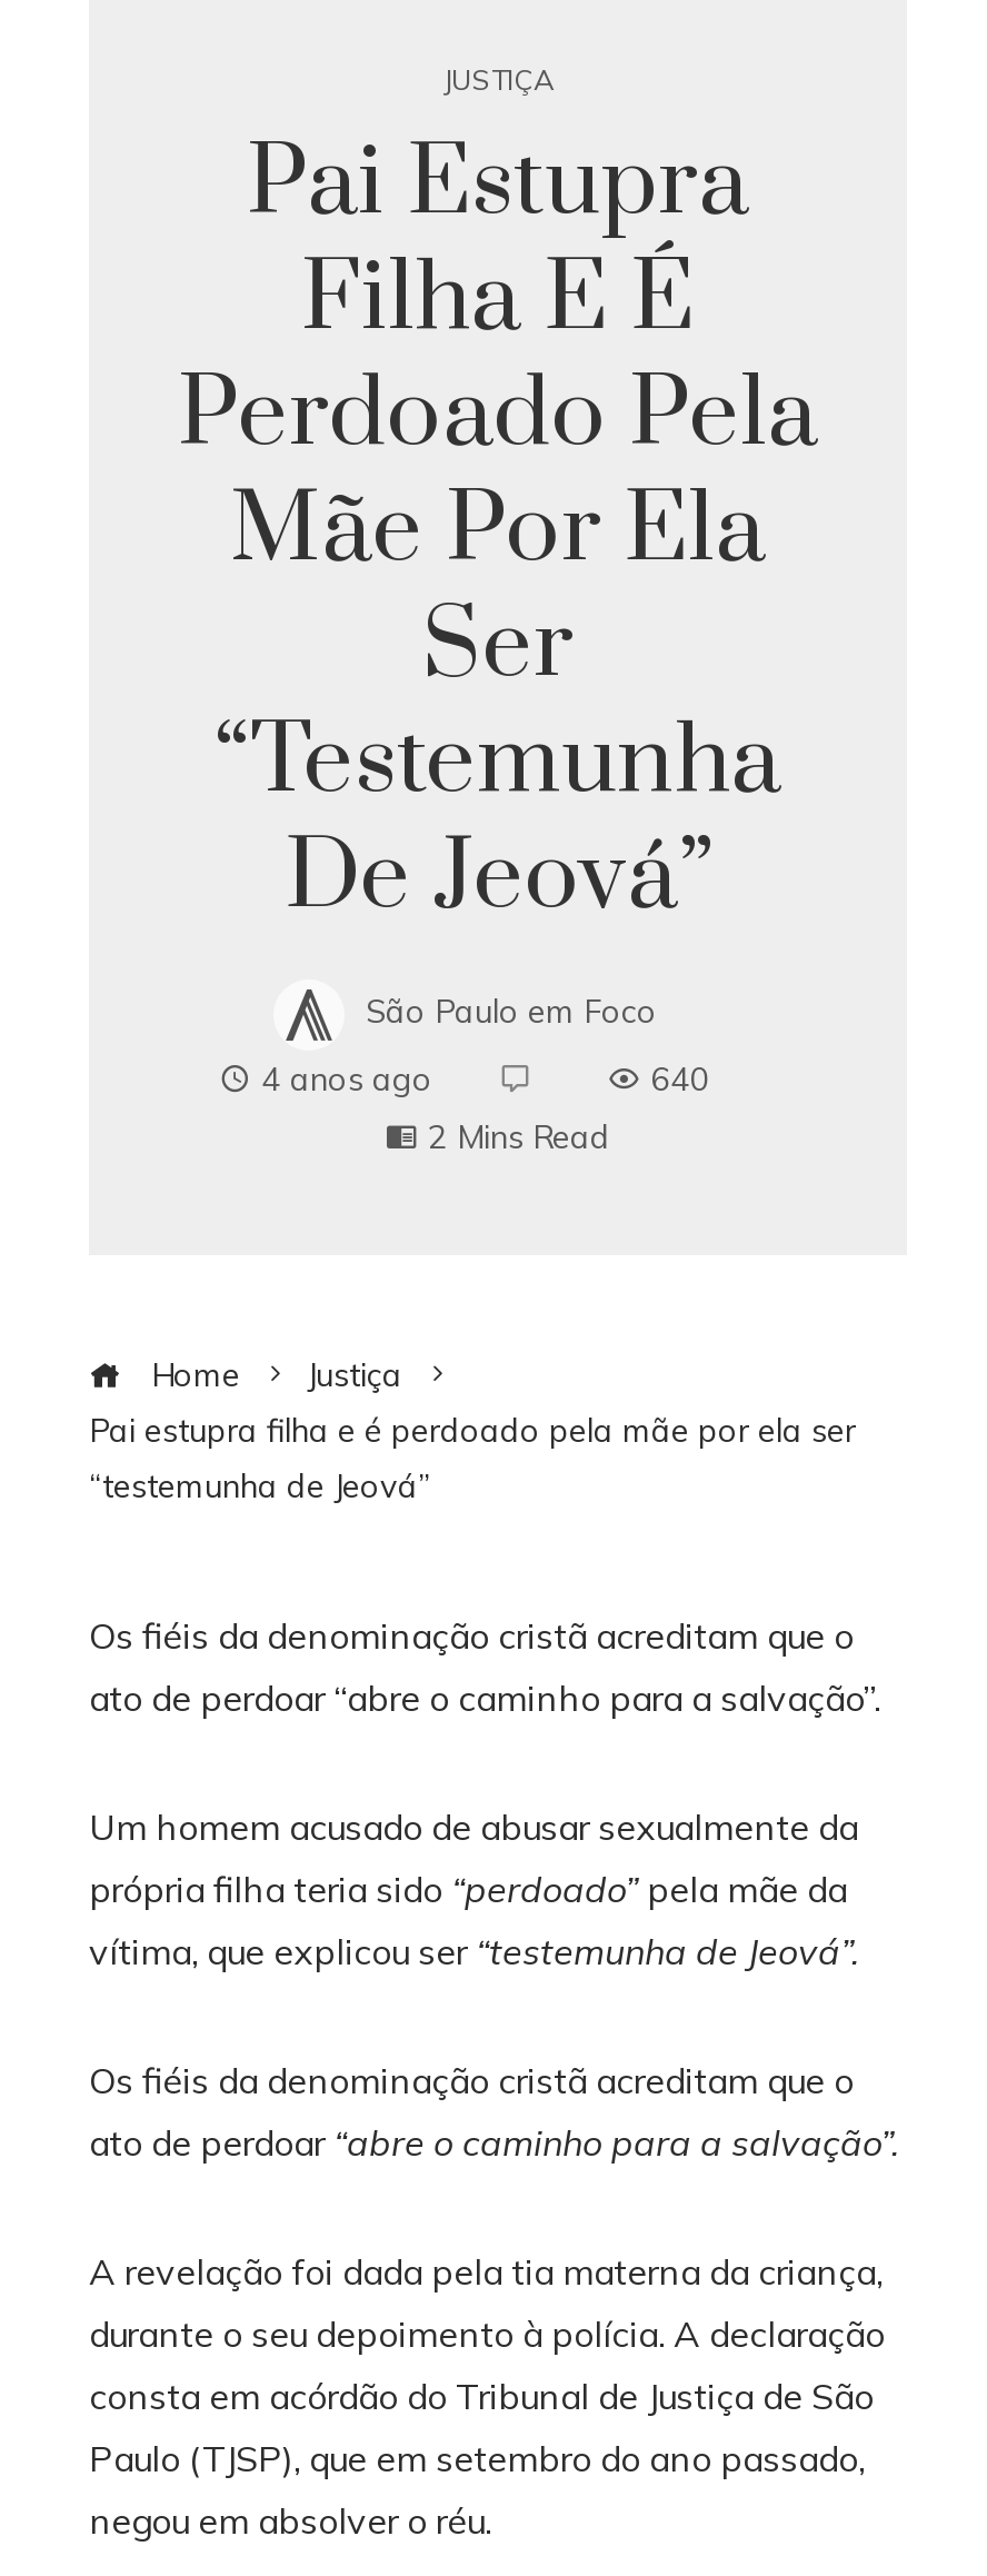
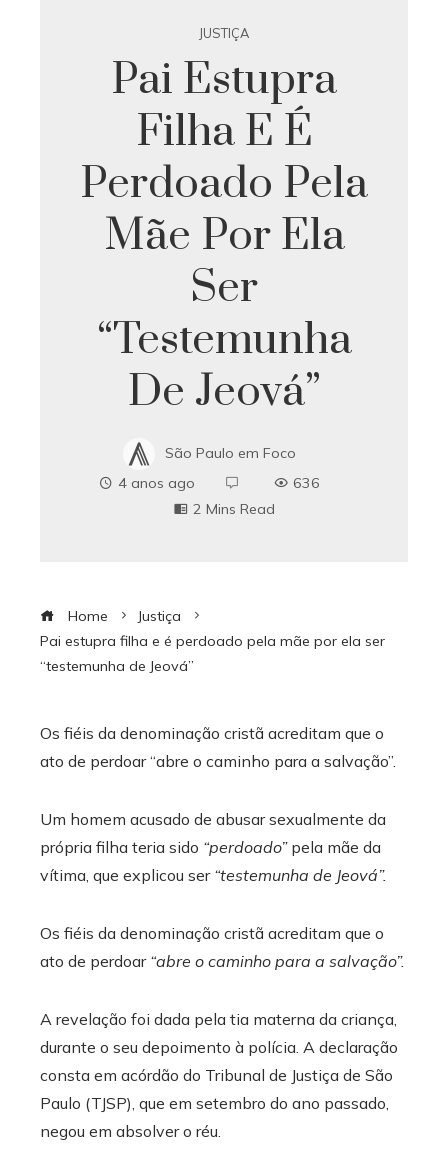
- 640
+ 636
